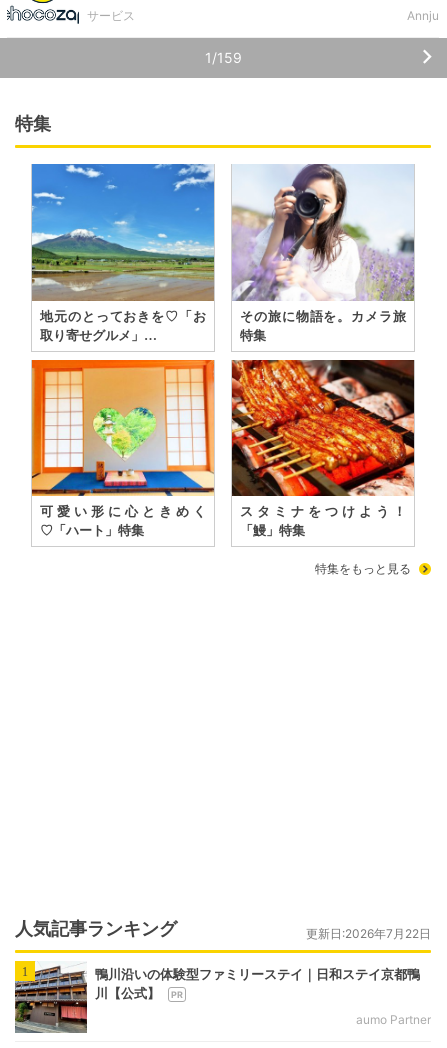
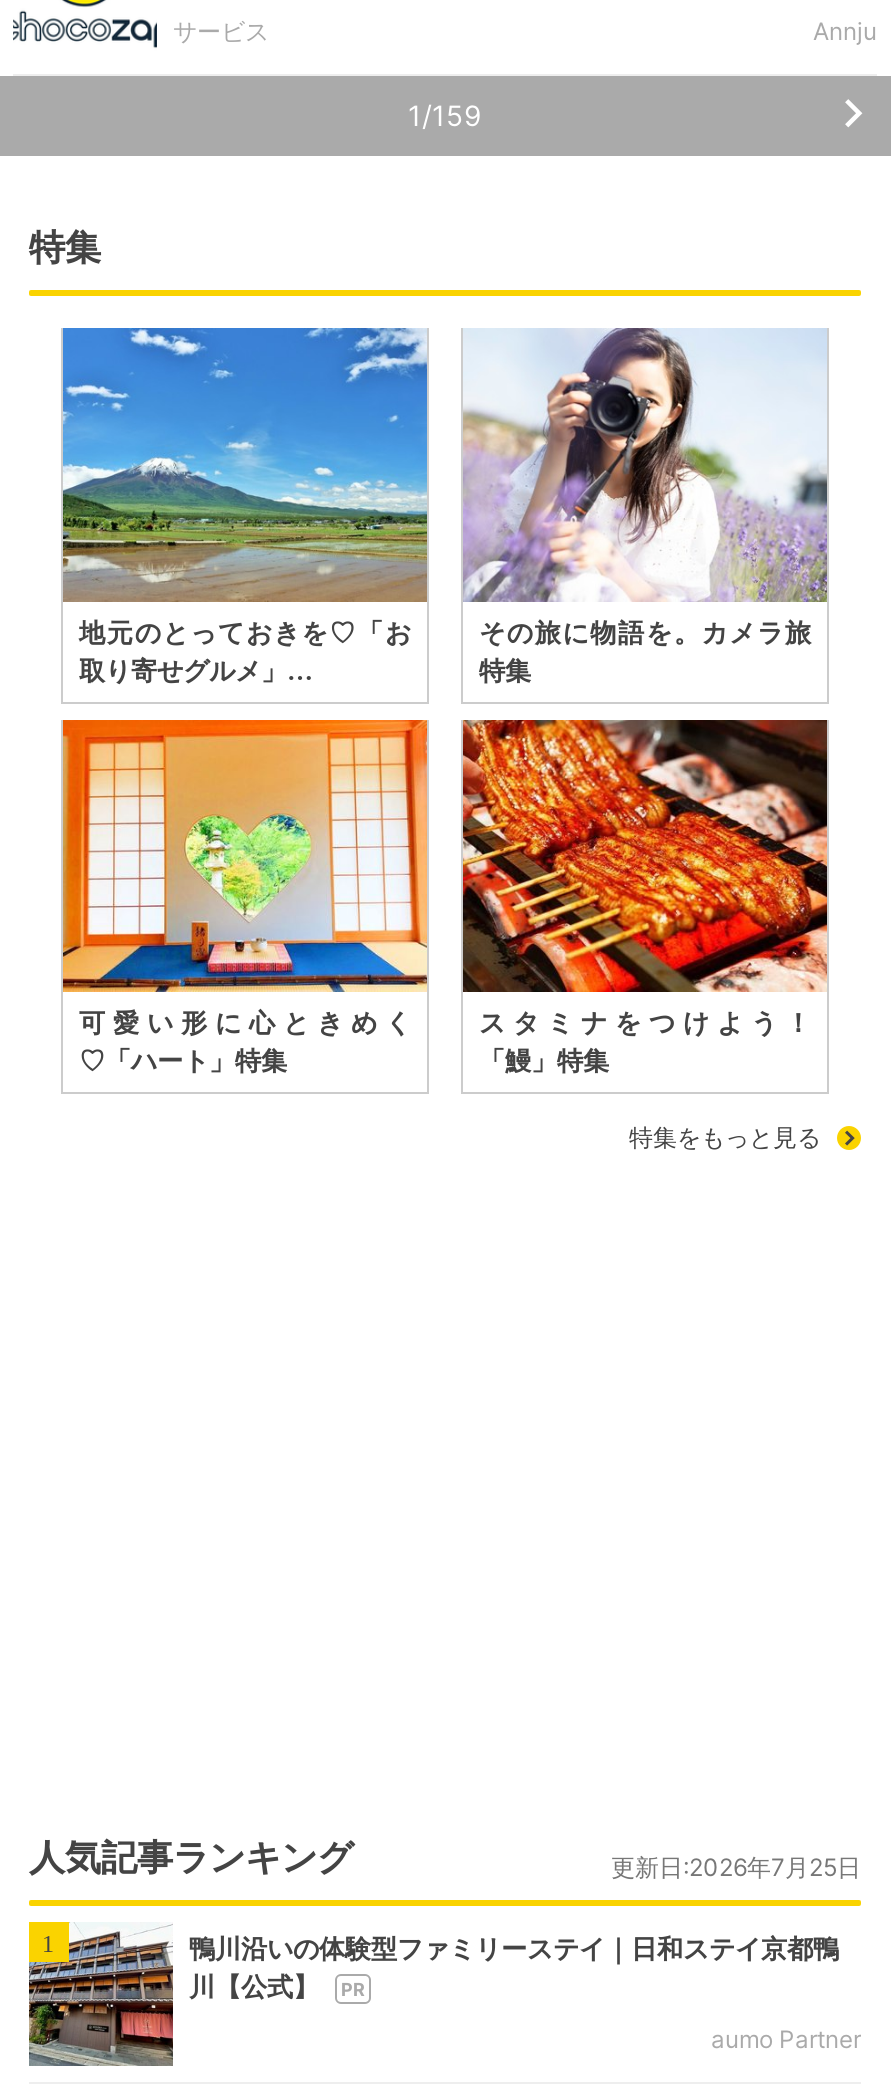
- 更新日:2026年7月22日
+ 更新日:2026年7月25日
